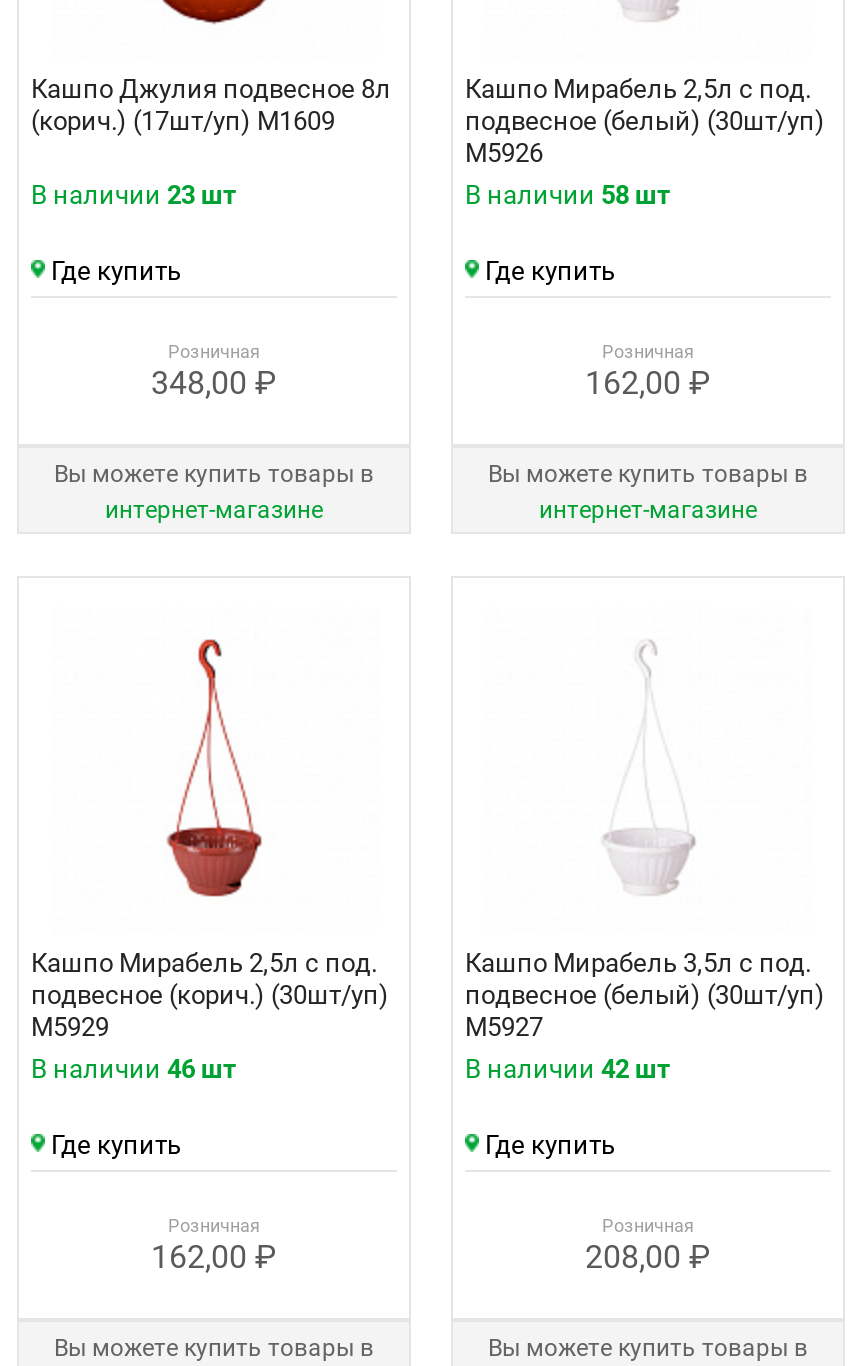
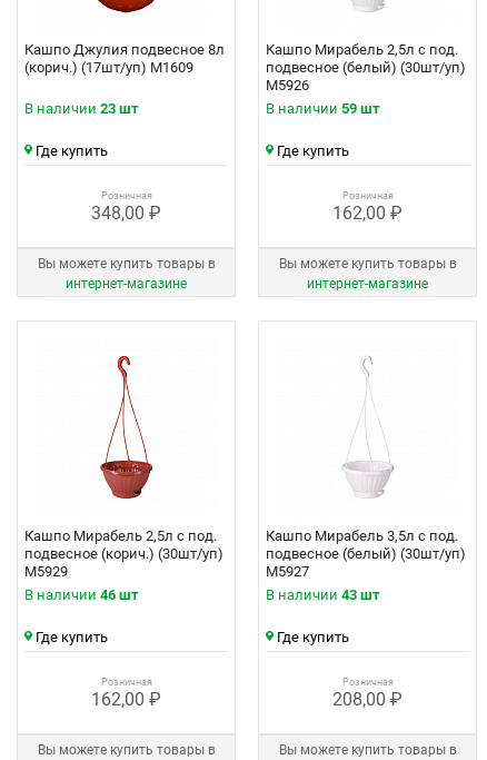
- В наличии 58 шт
+ В наличии 59 шт

- В наличии 42 шт
+ В наличии 43 шт
